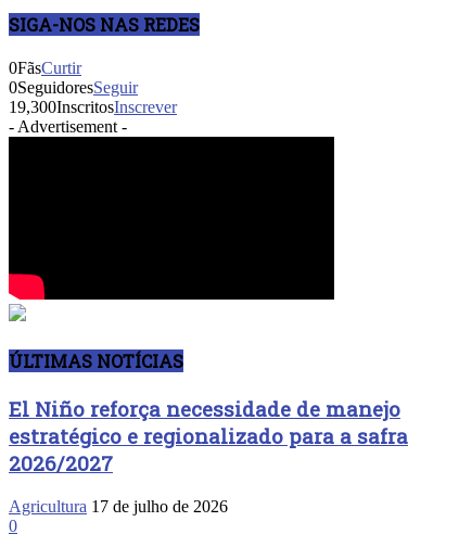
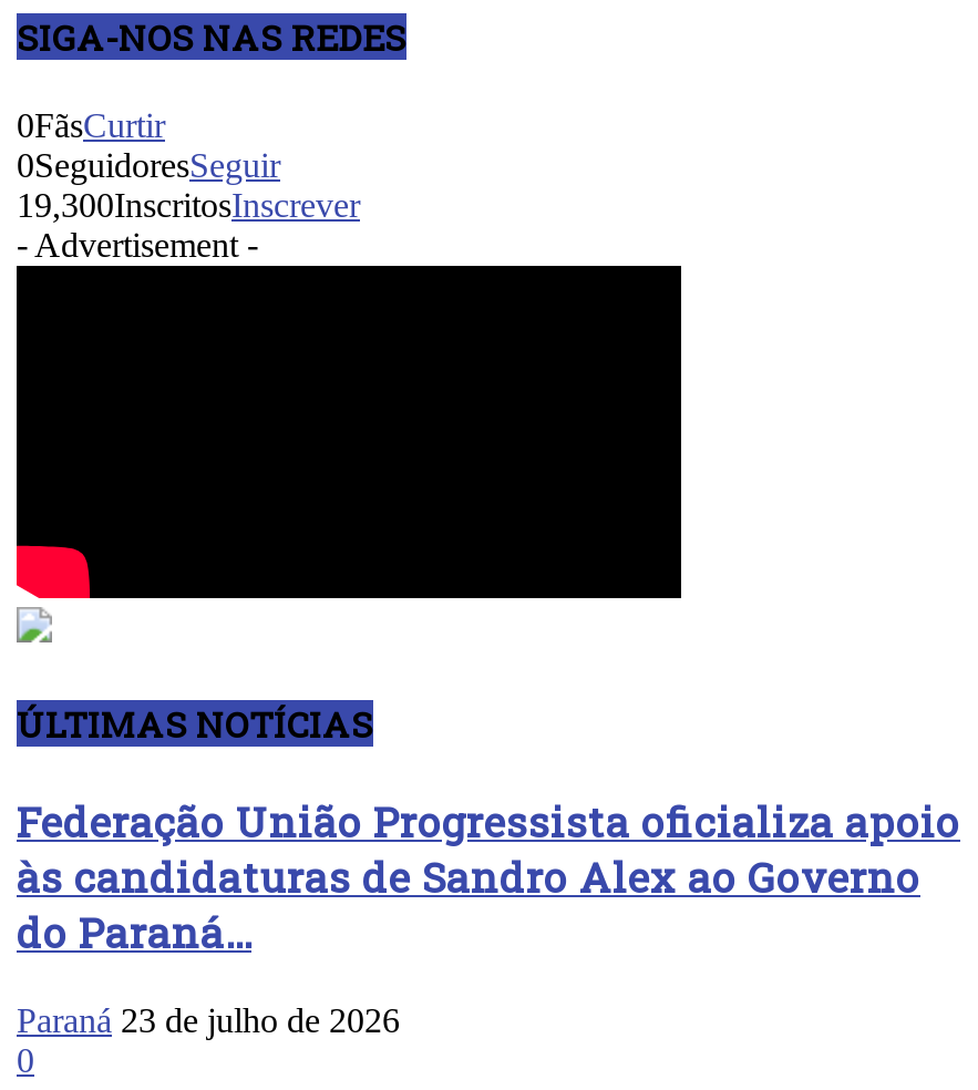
- El Niño reforça necessidade de manejo
- estratégico e regionalizado para a safra
- 2026/2027
+ Federação União Progressista oficializa apoio
+ às candidaturas de Sandro Alex ao Governo
+ do Paraná...

- Agricultura 17 de julho de 2026
+ Paraná 23 de julho de 2026
